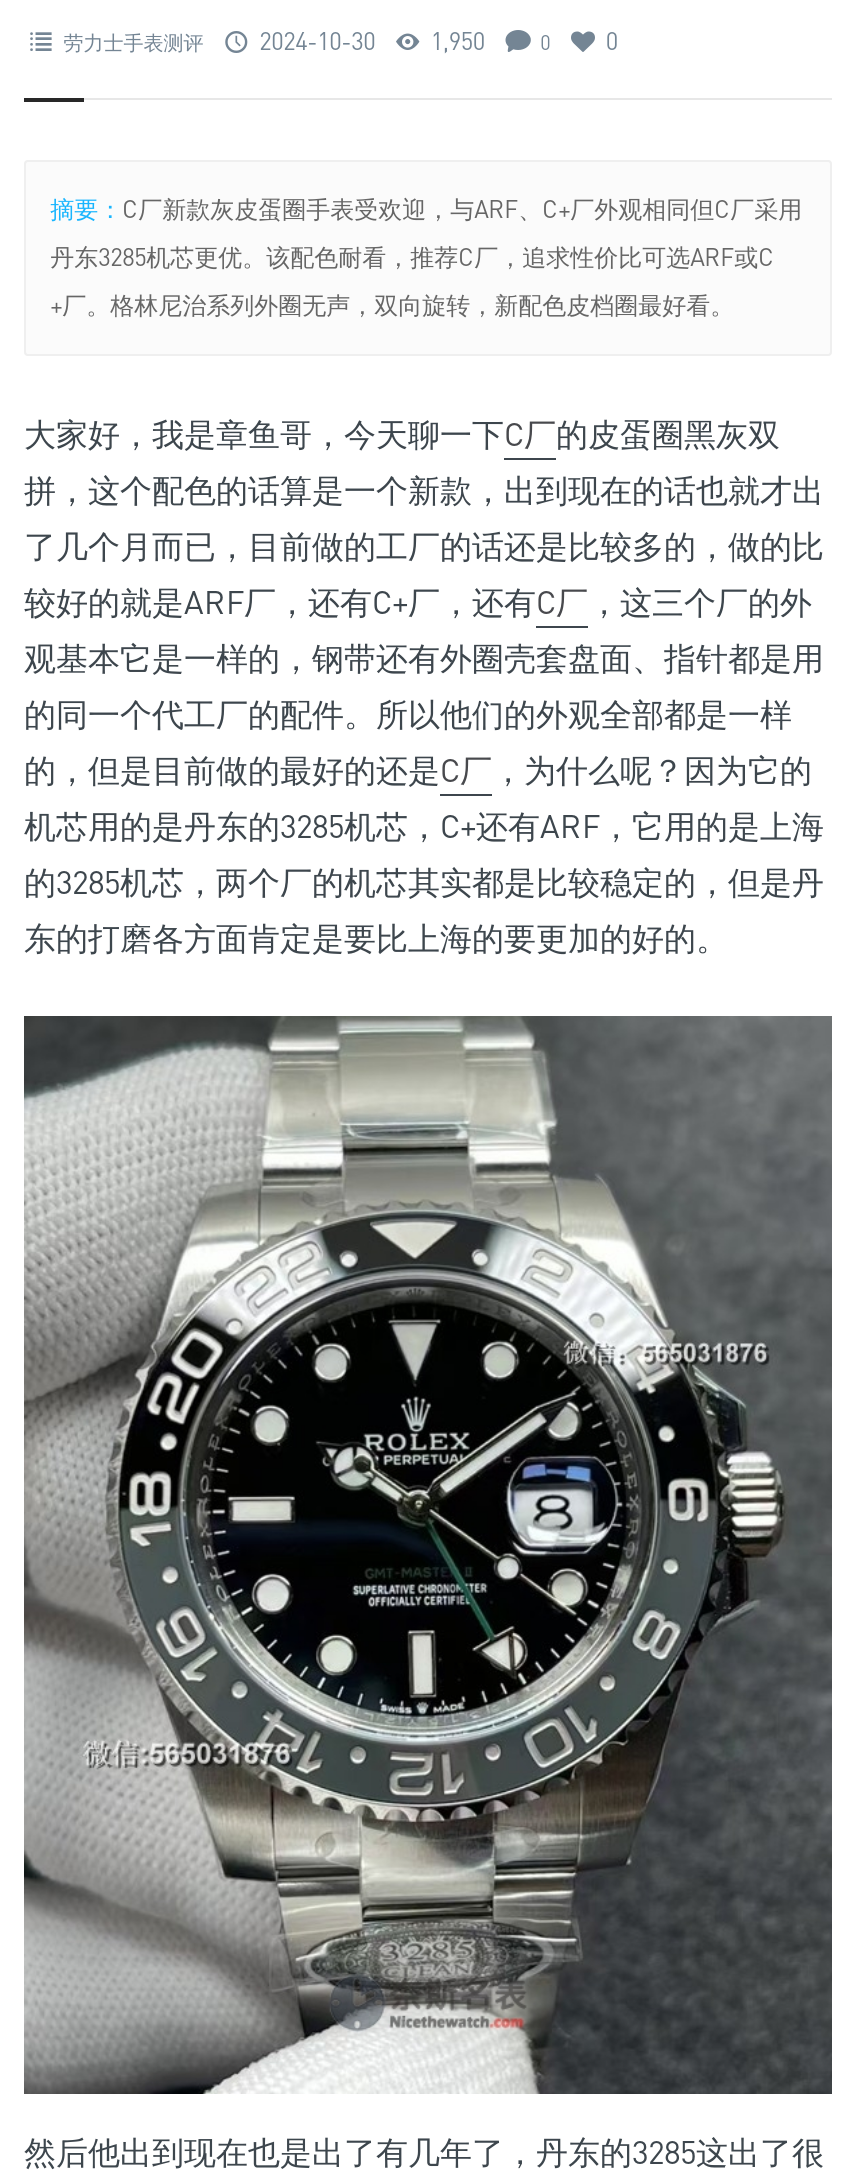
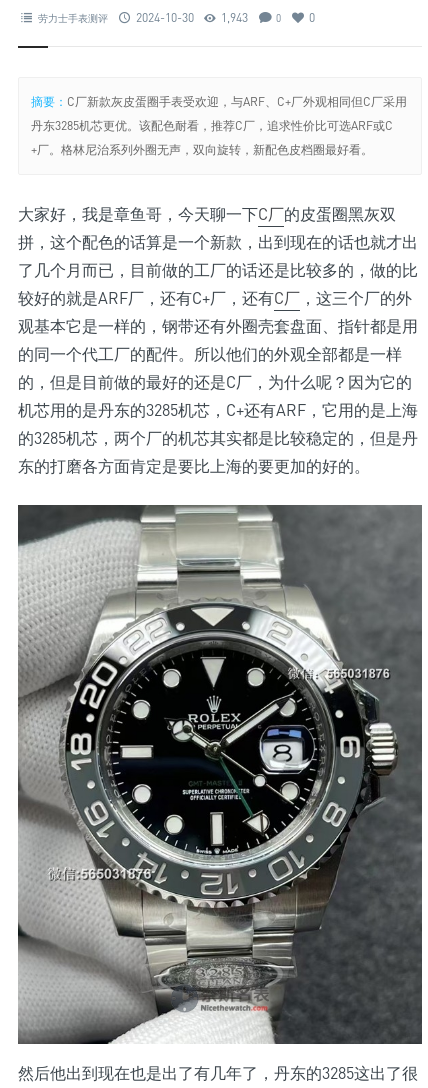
- 2024-10-30 1,950
+ 2024-10-30 1,943
